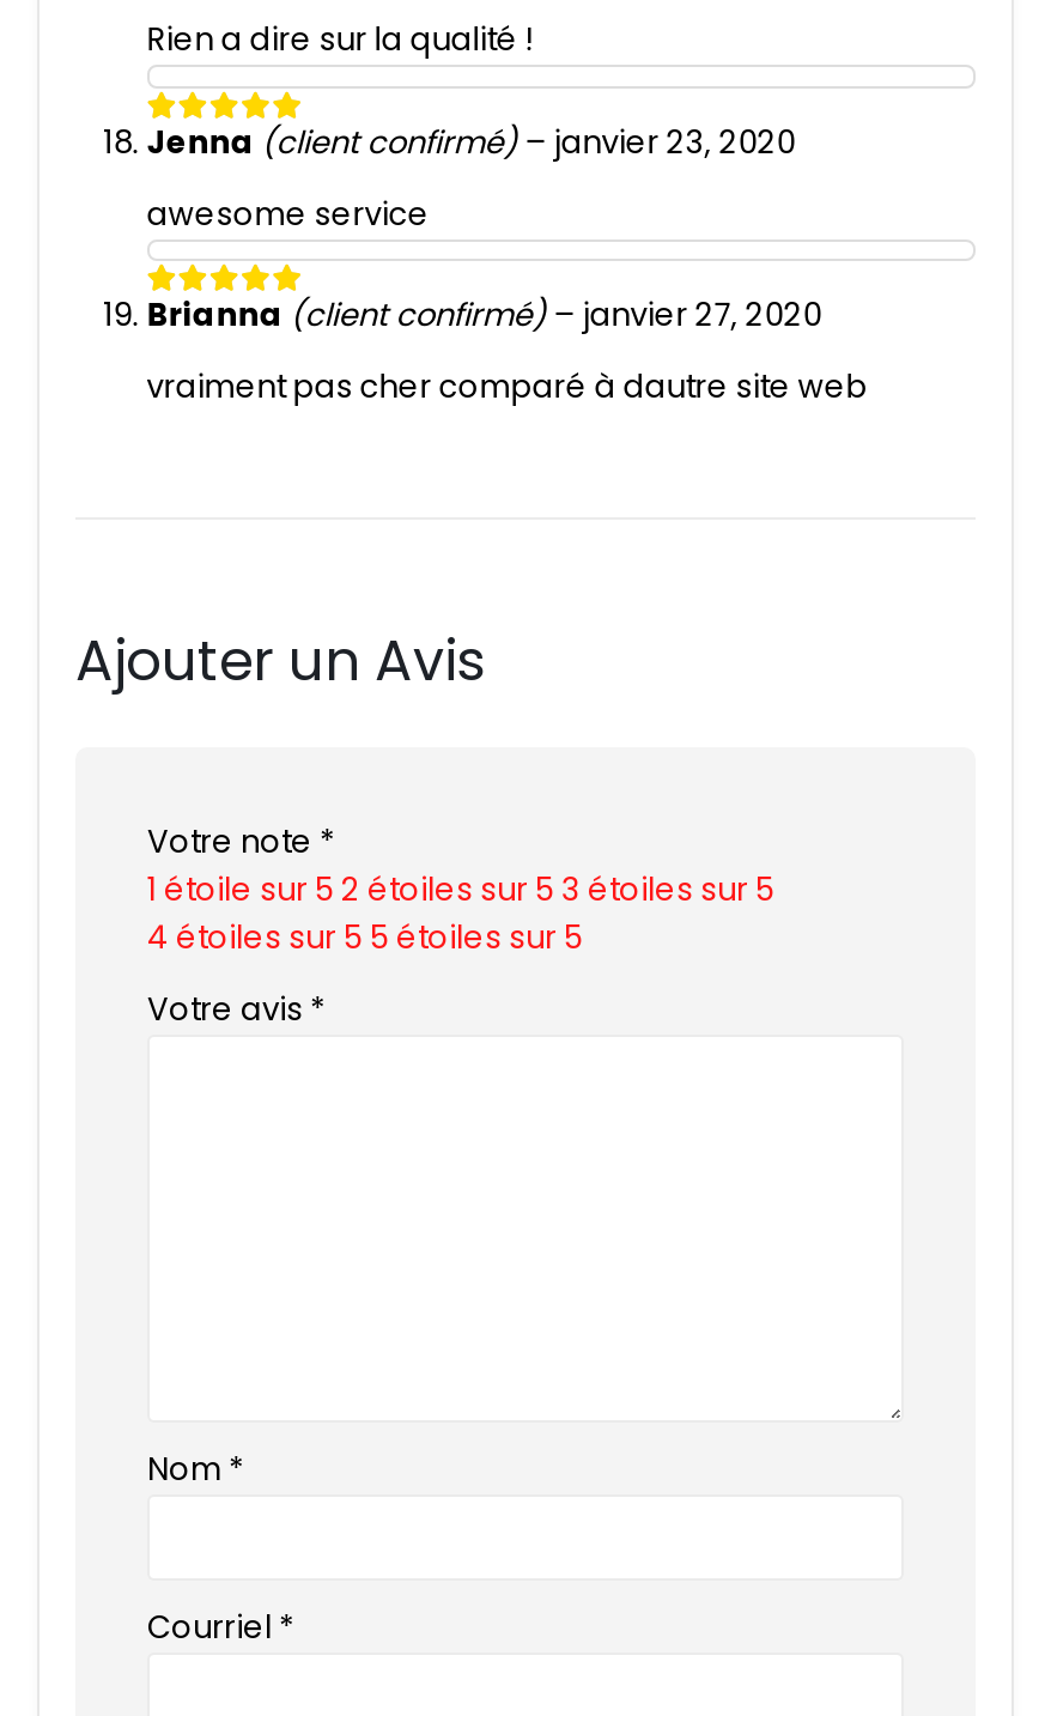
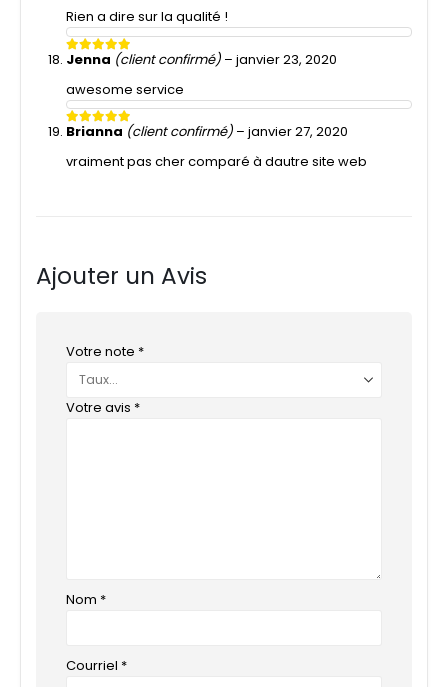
- 1 étoile sur 5 2 étoiles sur 5 3 étoiles sur 5
- 4 étoiles sur 5 5 étoiles sur 5
